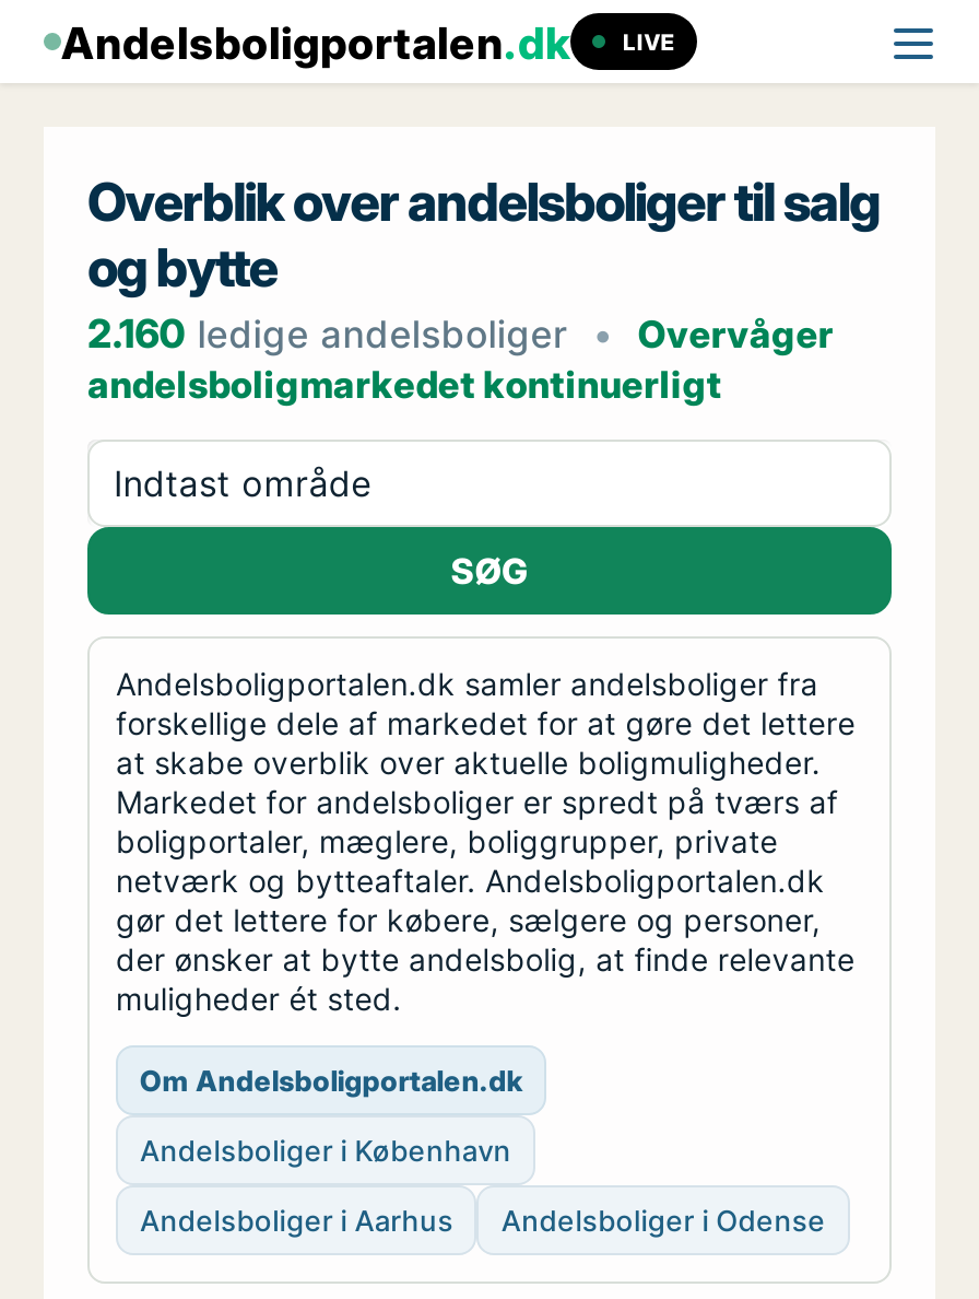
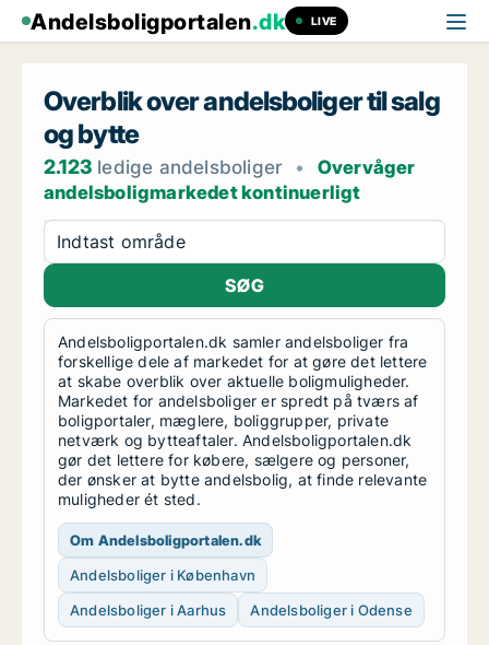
- 2.160 ledige andelsboliger • Overvåger
+ 2.123 ledige andelsboliger • Overvåger
